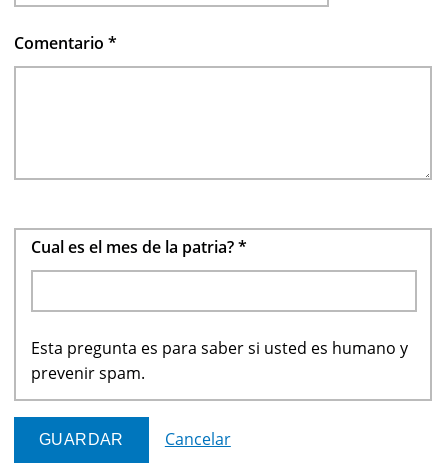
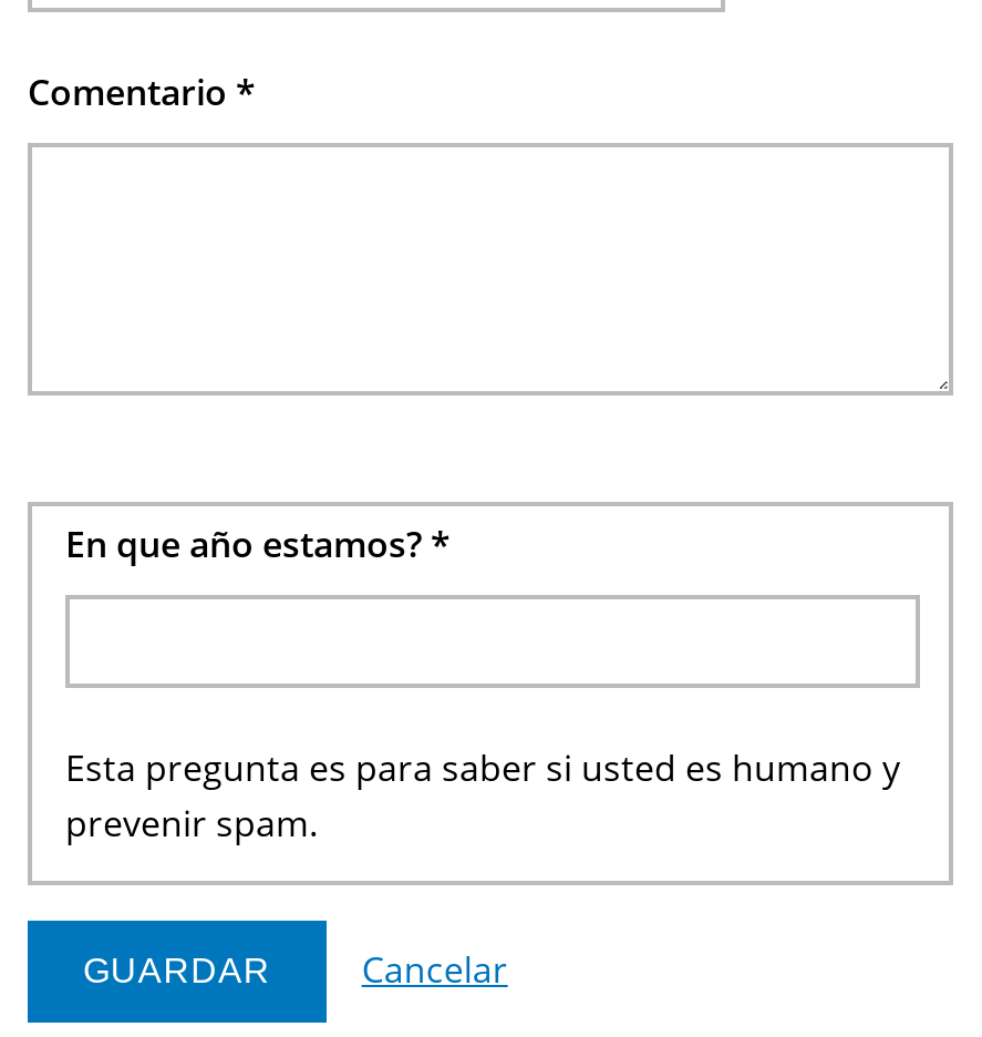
- Cual es el mes de la patria? *
+ En que año estamos? *
